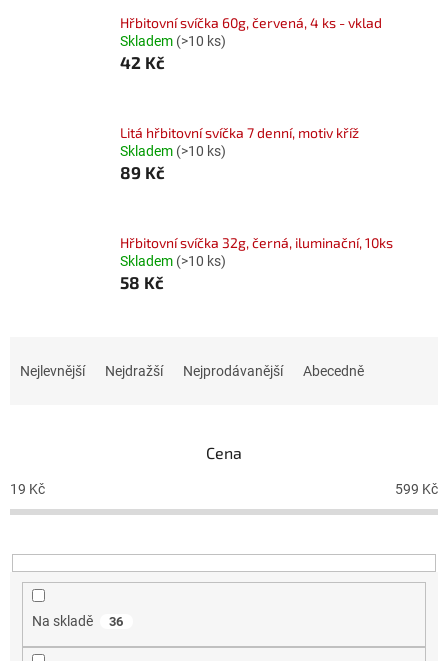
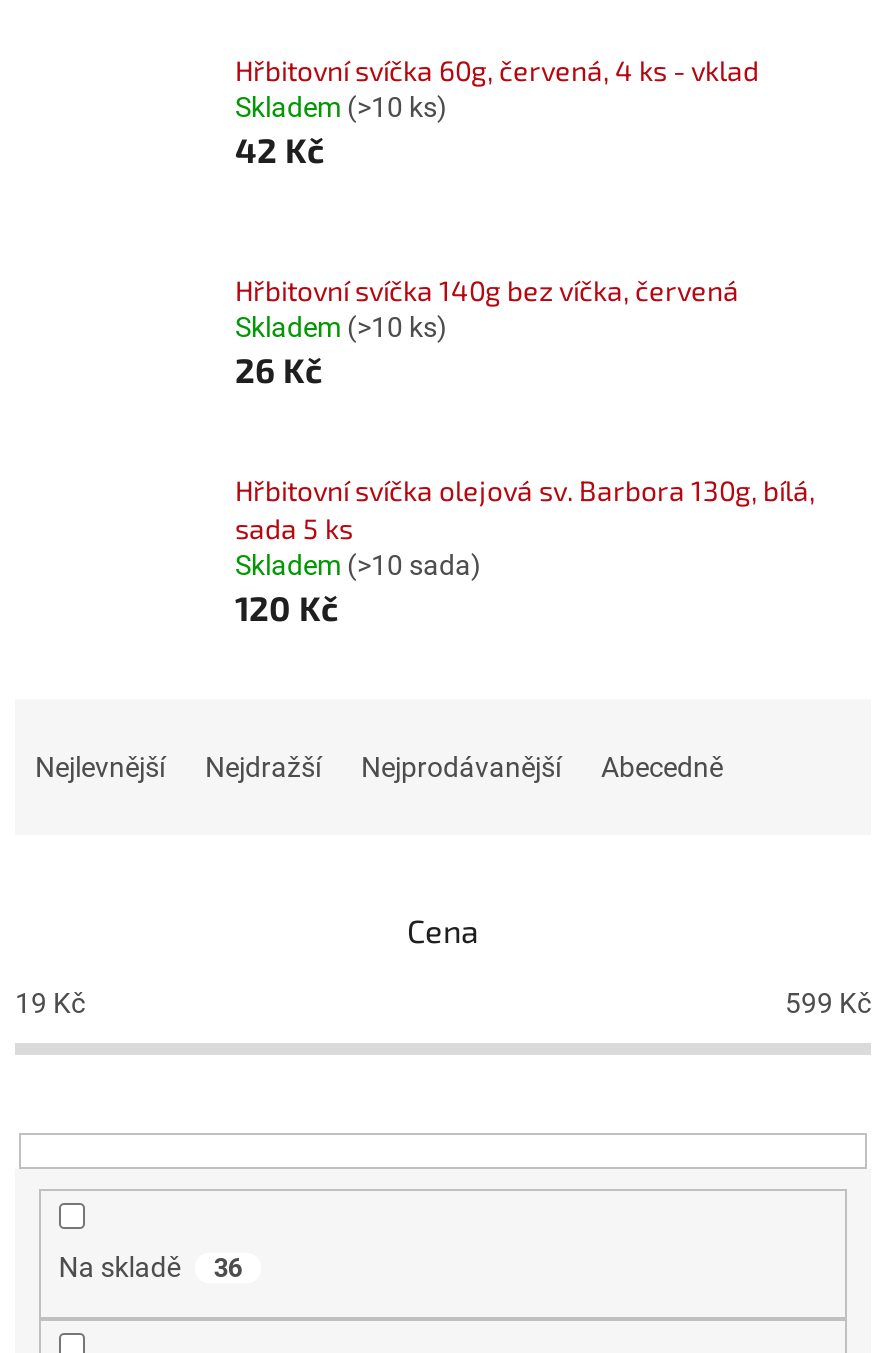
- Litá hřbitovní svíčka 7 denní, motiv kříž
+ Hřbitovní svíčka 140g bez víčka, červená

- 89 Kč
+ 26 Kč

- Hřbitovní svíčka 32g, černá, iluminační, 10ks
- Skladem (>10 ks)
- 58 Kč
+ Hřbitovní svíčka olejová sv. Barbora 130g, bílá,
+ sada 5 ks
+ Skladem (>10 sada)
+ 120 Kč
